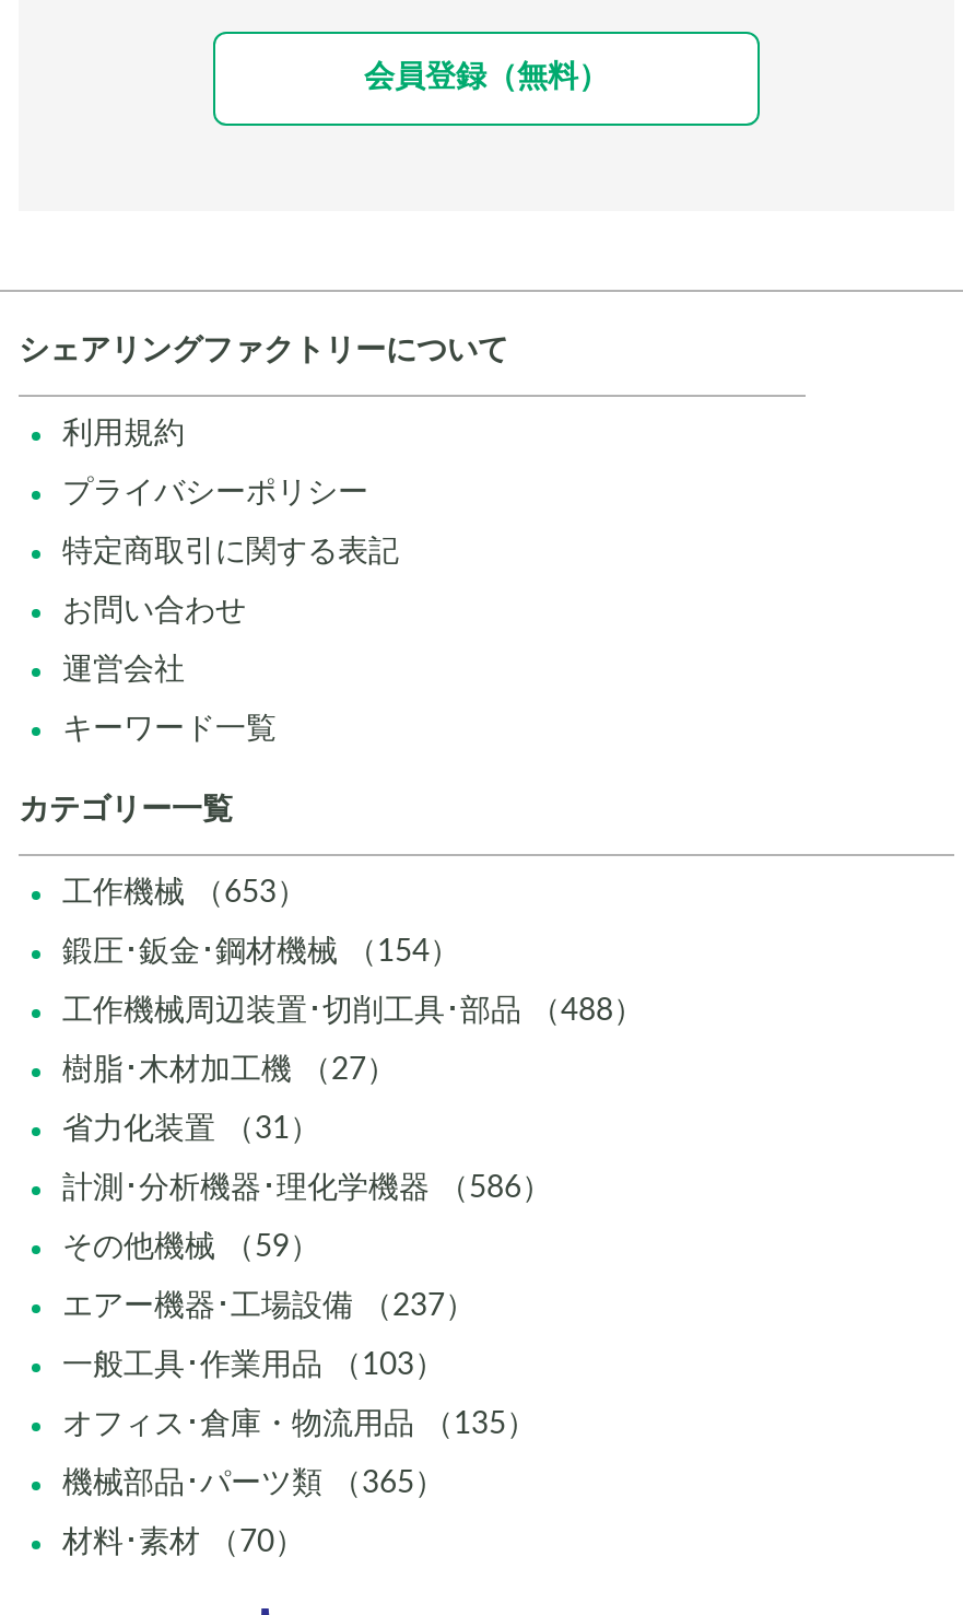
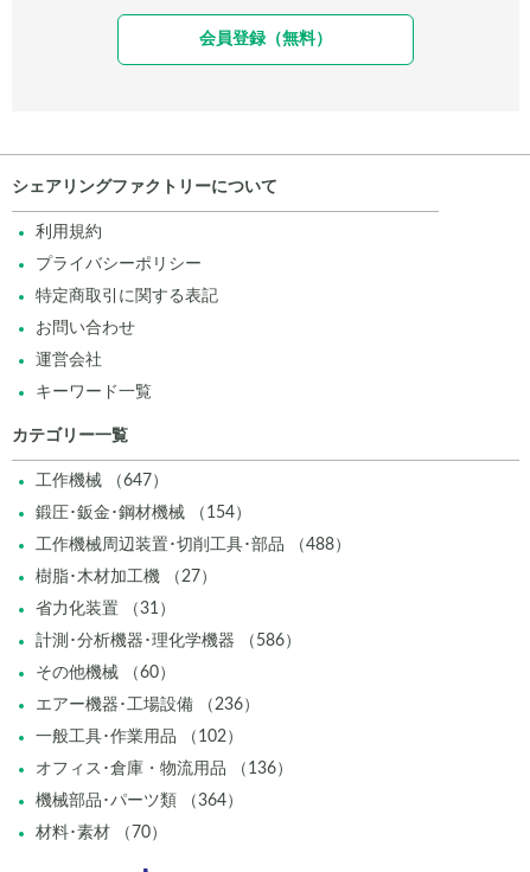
- 工作機械 （653）
+ 工作機械 （647）

- その他機械 （59）
+ その他機械 （60）

- エアー機器･工場設備 （237）
+ エアー機器･工場設備 （236）

- 一般工具･作業用品 （103）
+ 一般工具･作業用品 （102）

- オフィス･倉庫・物流用品 （135）
+ オフィス･倉庫・物流用品 （136）

- 機械部品･パーツ類 （365）
+ 機械部品･パーツ類 （364）
